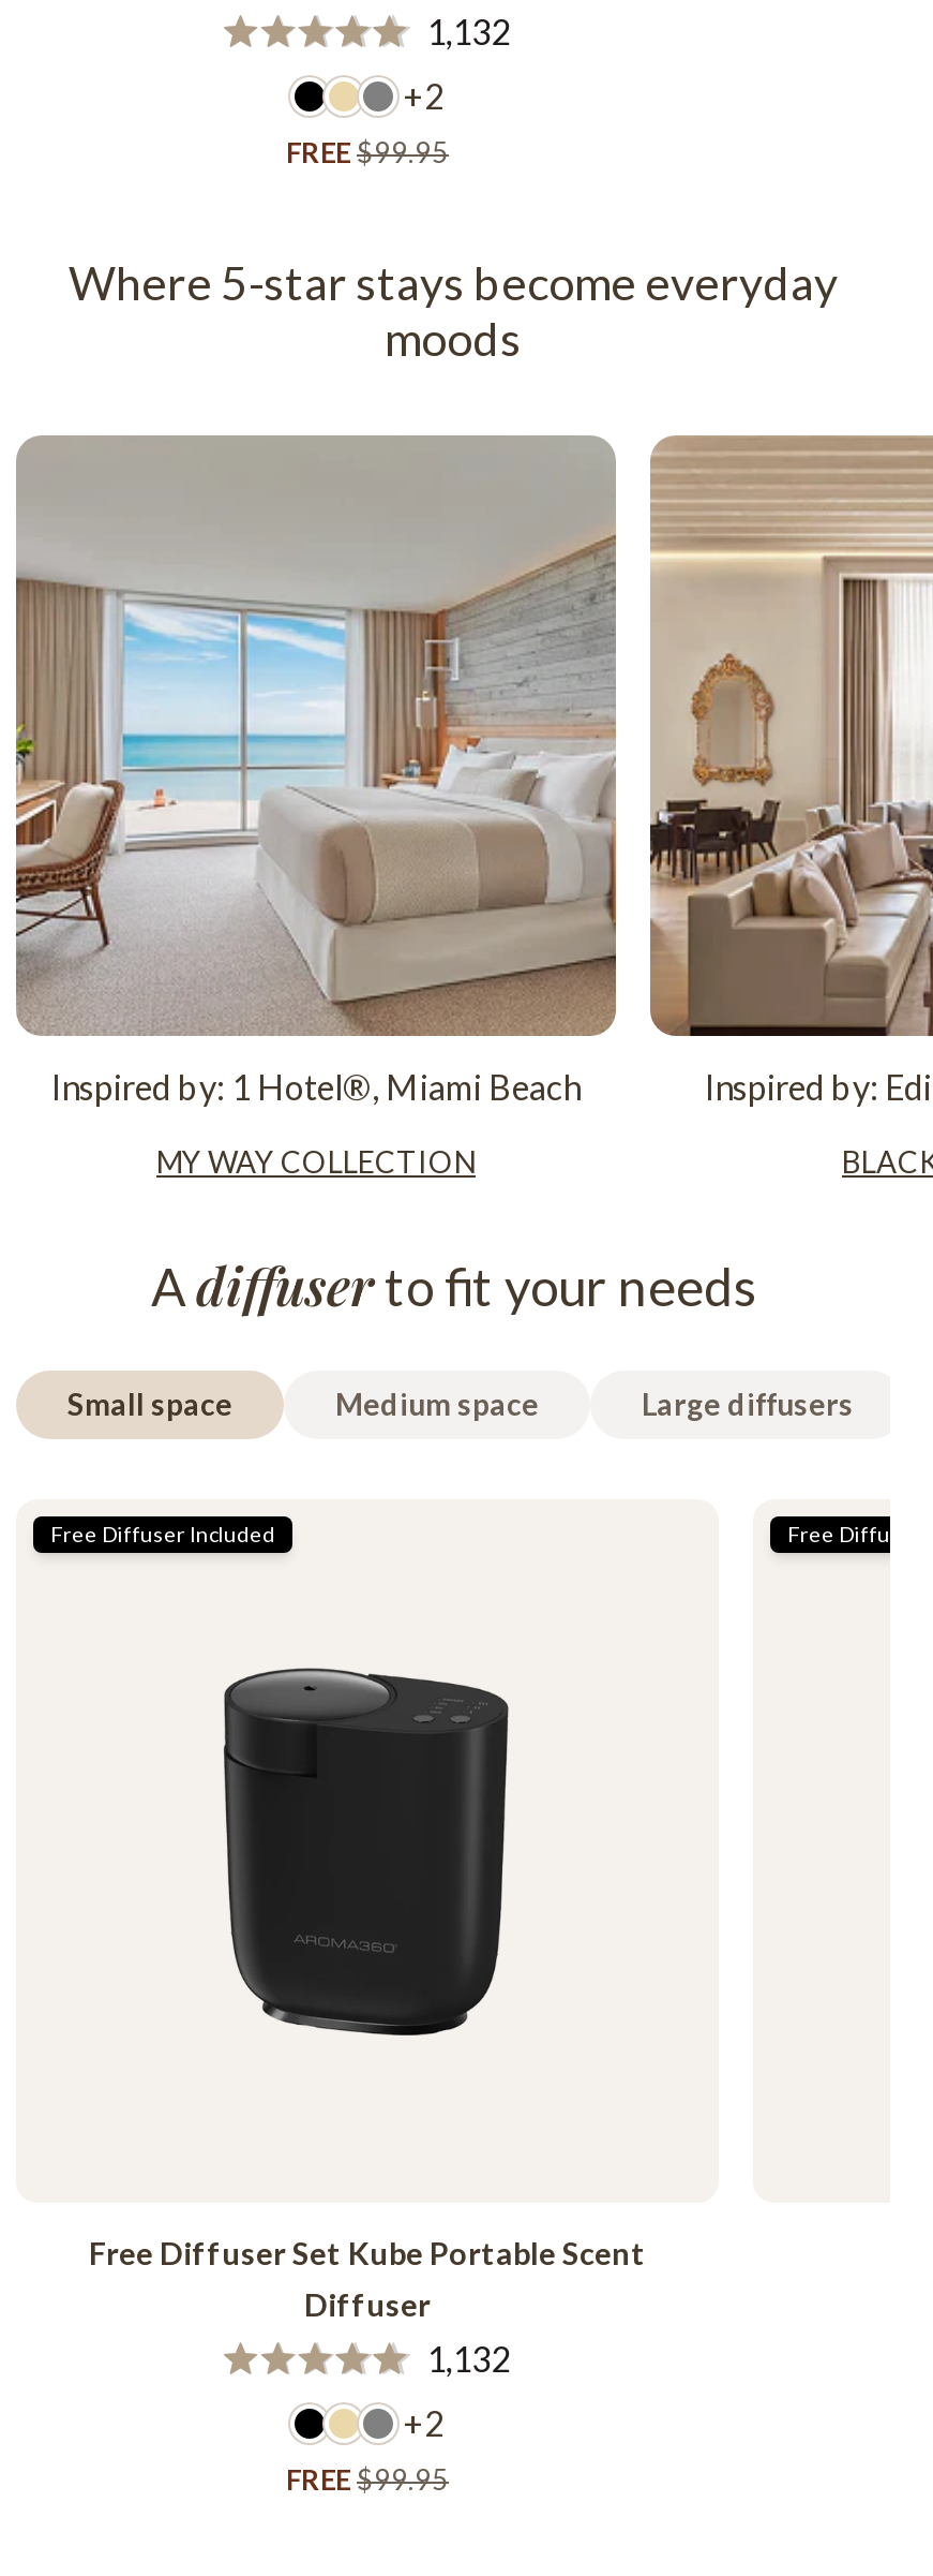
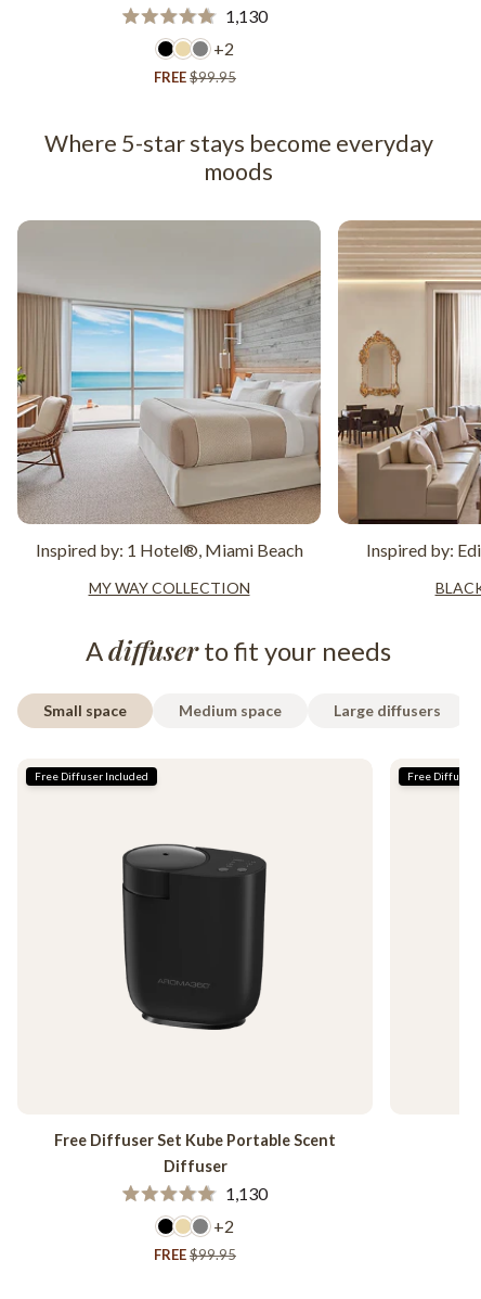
- 1,132
+ 1,130

- 1,132
+ 1,130
